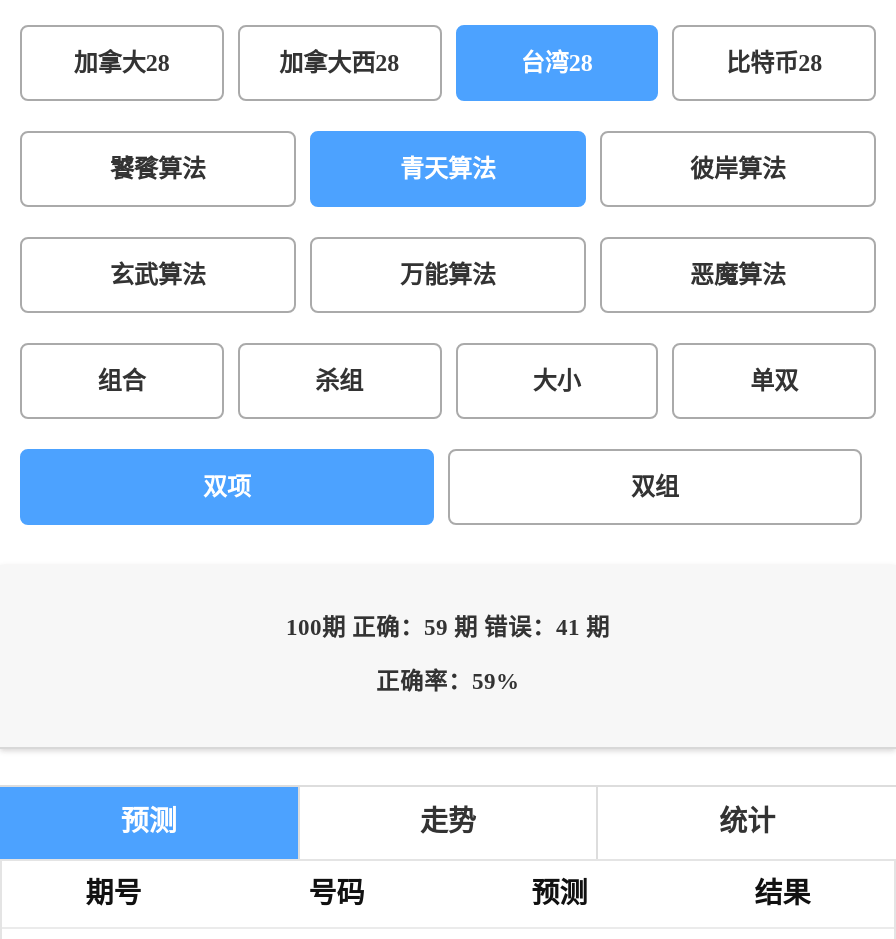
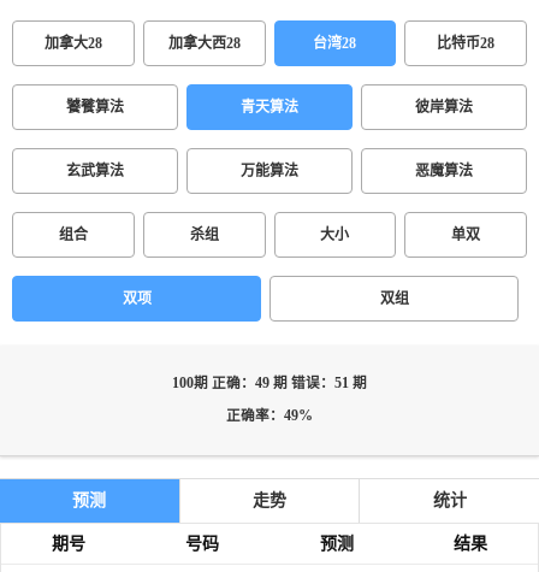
- 100期 正确：59 期 错误：41 期
+ 100期 正确：49 期 错误：51 期

- 正确率：59%
+ 正确率：49%
